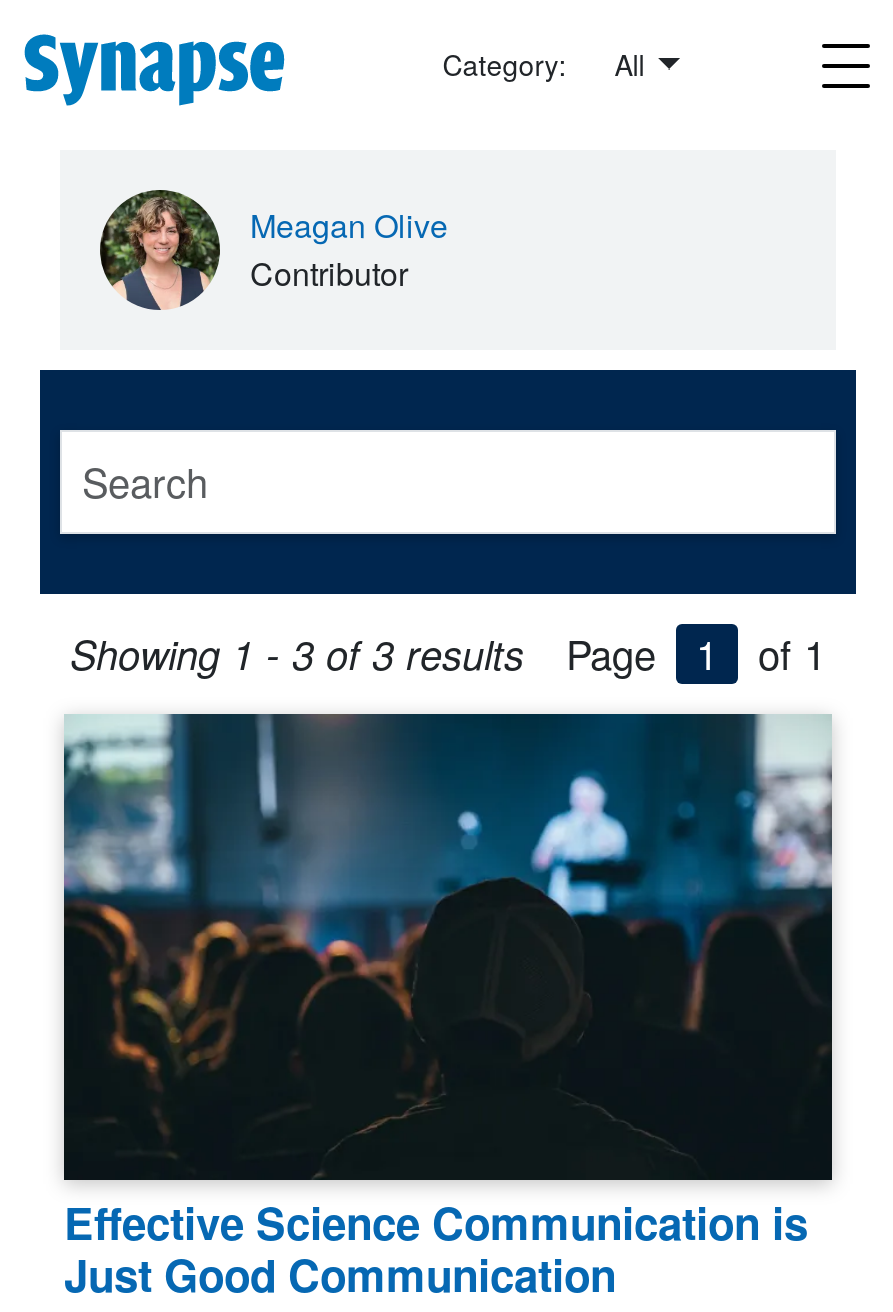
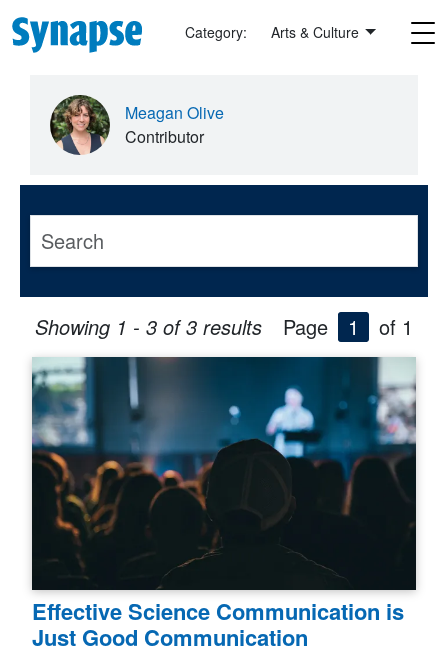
- All
+ Arts & Culture
